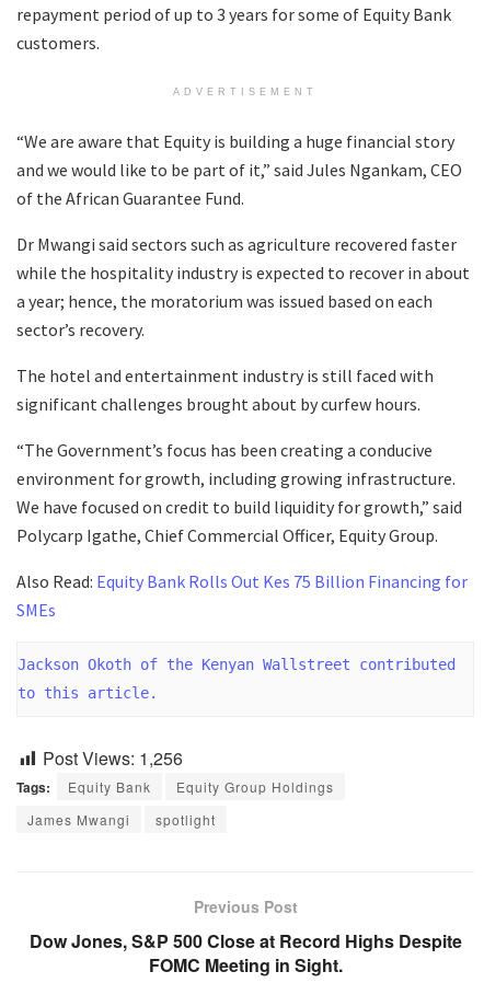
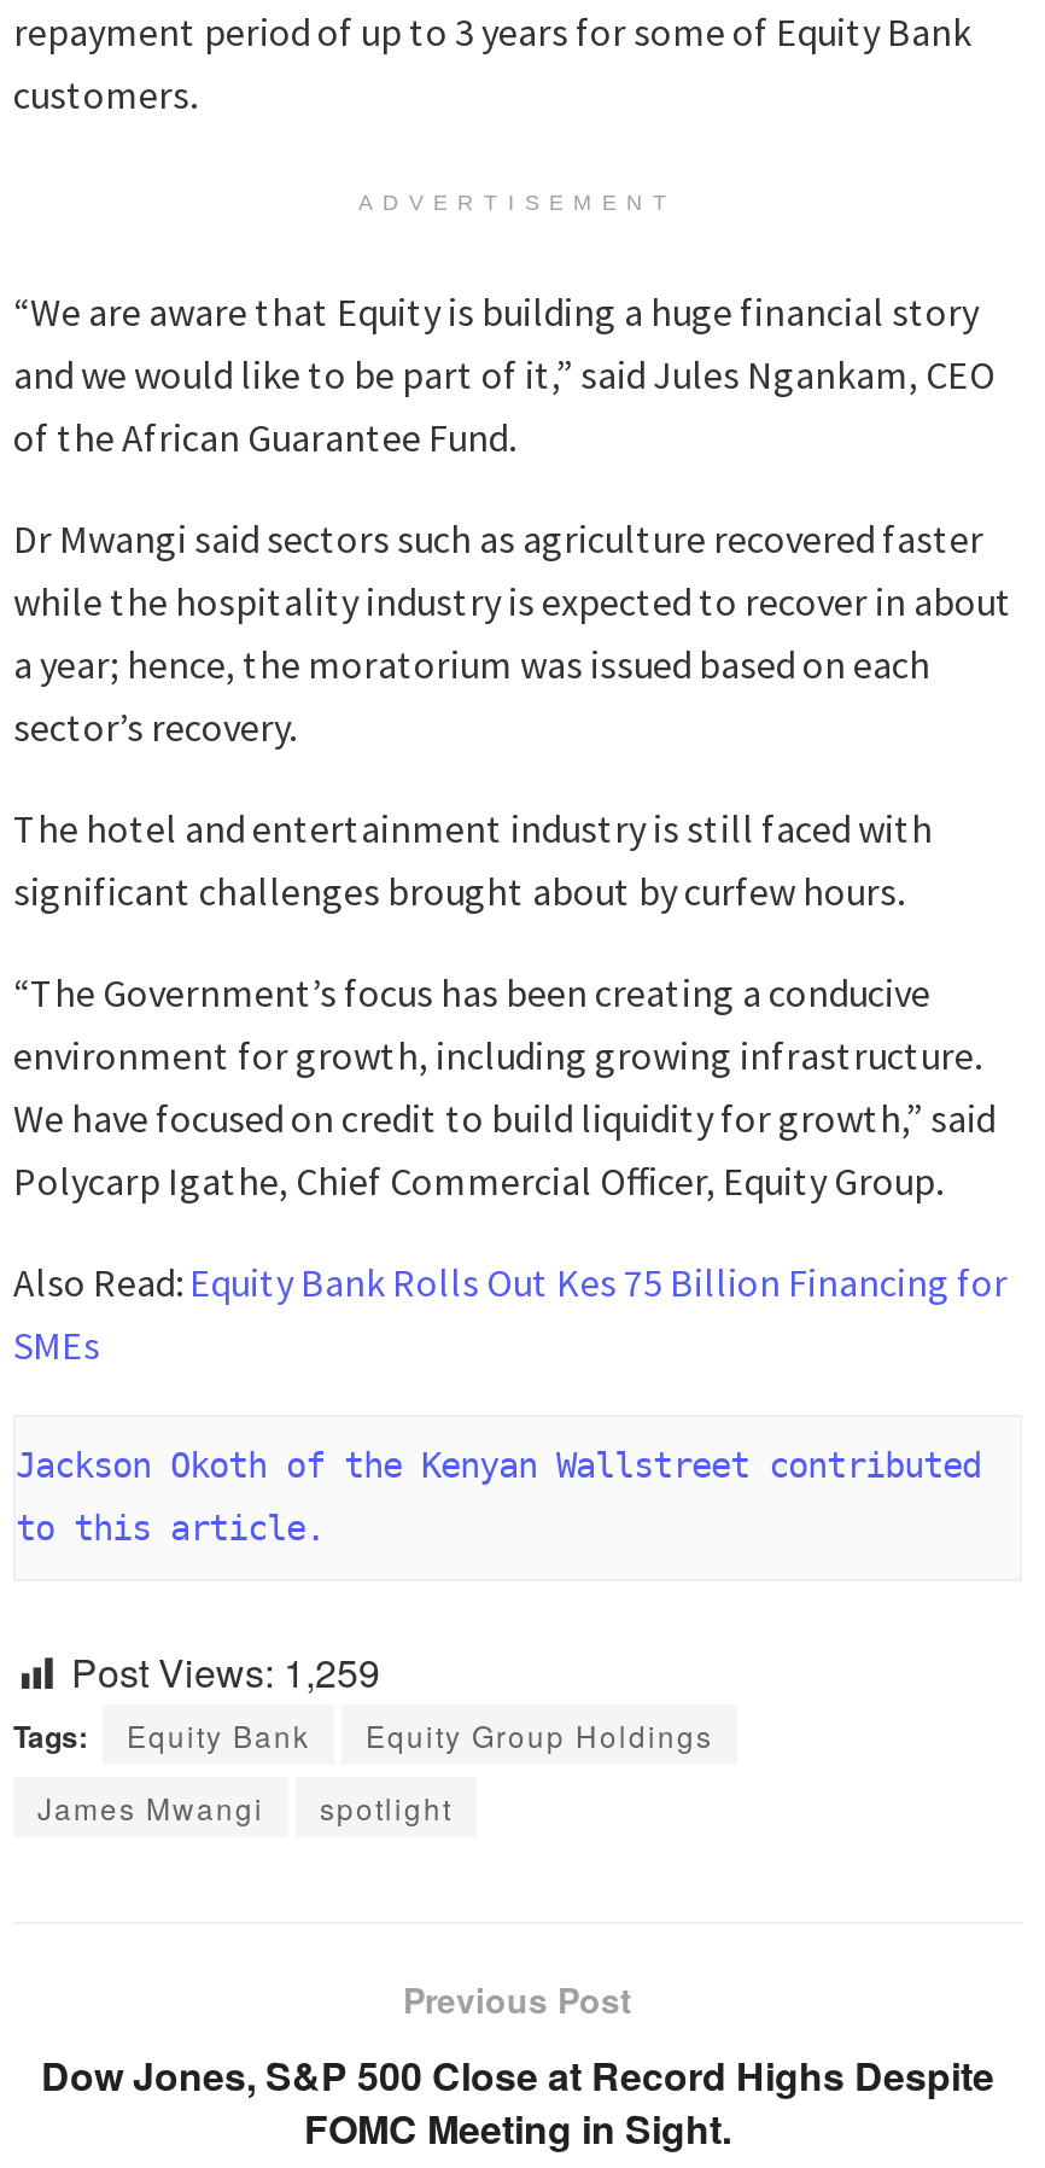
- Post Views: 1,256
+ Post Views: 1,259
